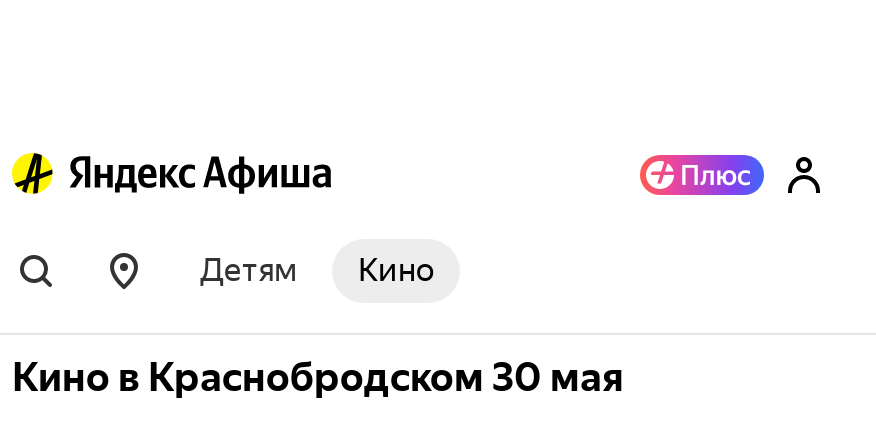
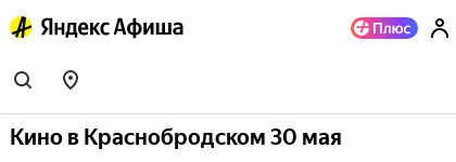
- Детям
- Кино
